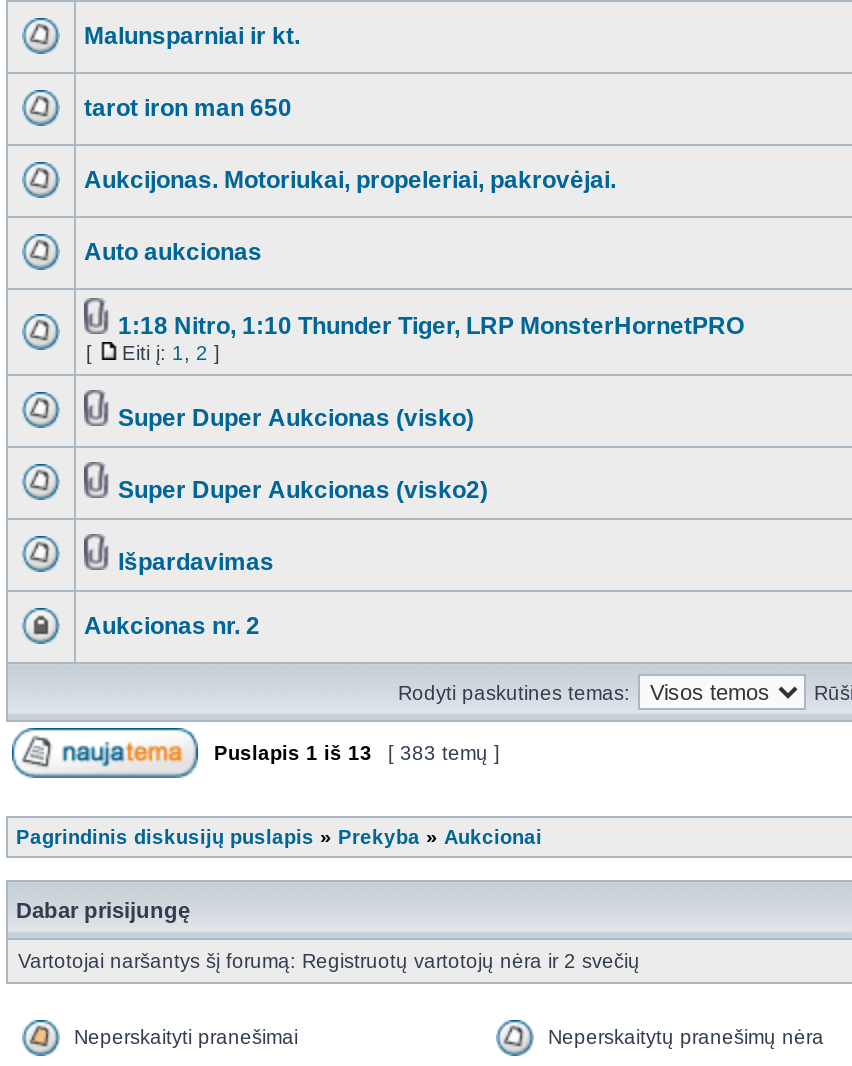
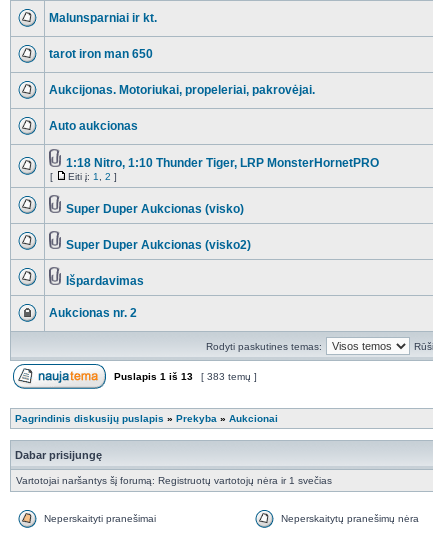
- Vartotojai naršantys šį forumą: Registruotų vartotojų nėra ir 2 svečių
+ Vartotojai naršantys šį forumą: Registruotų vartotojų nėra ir 1 svečias
